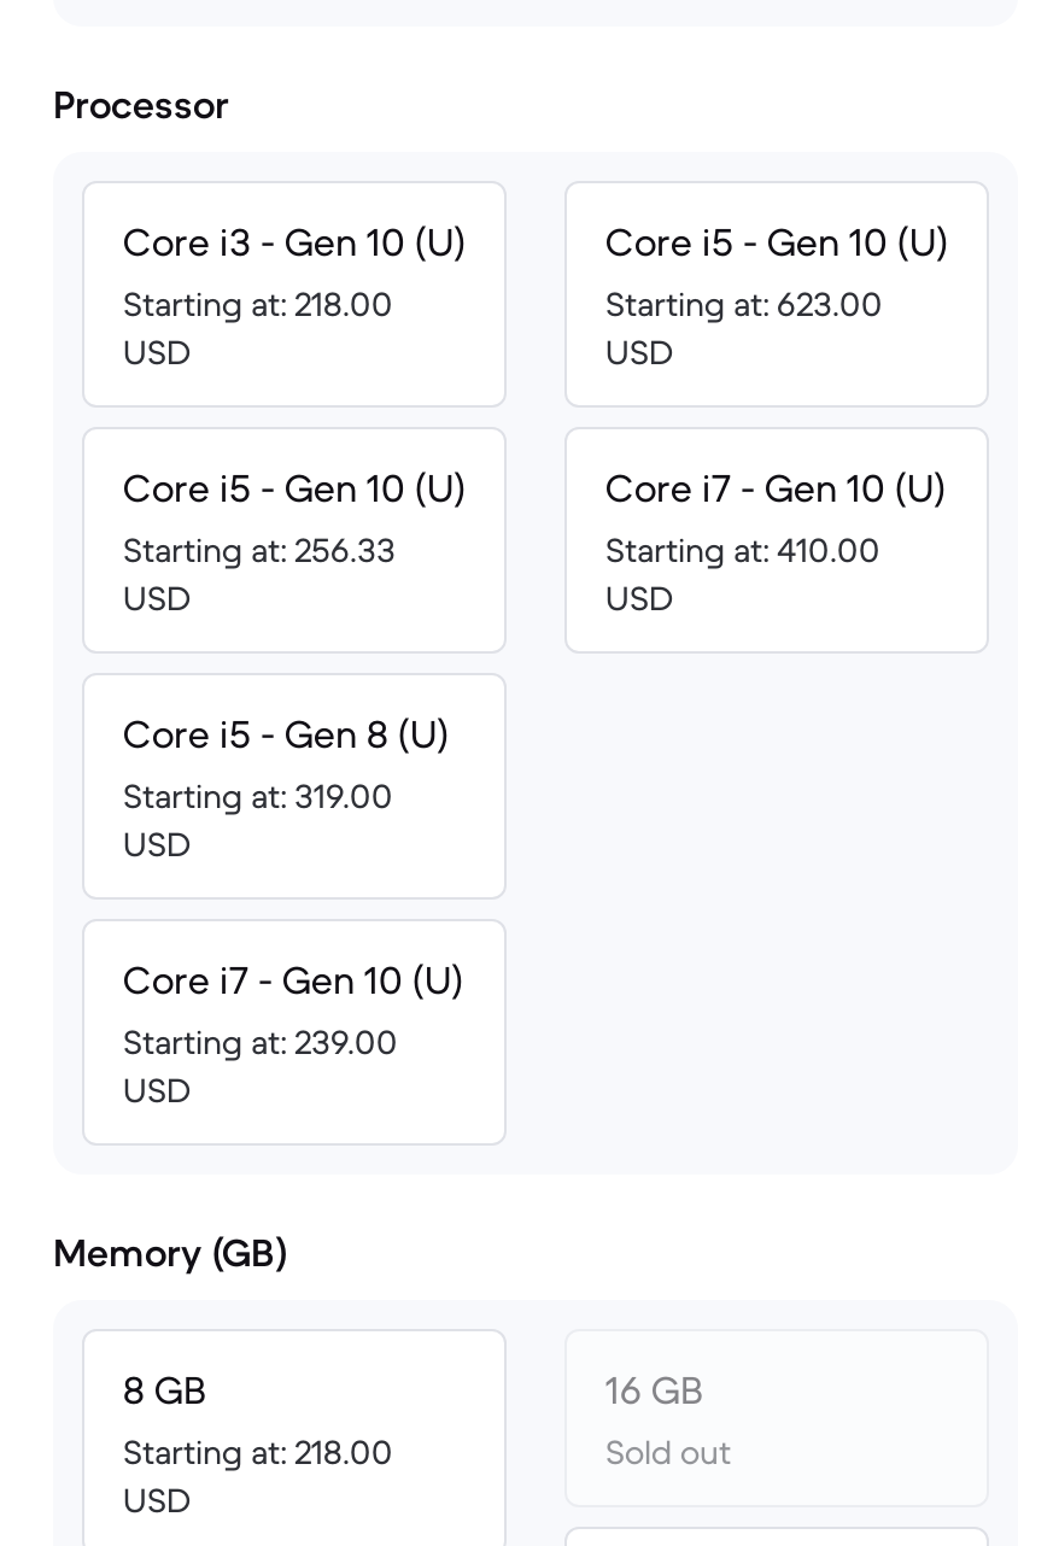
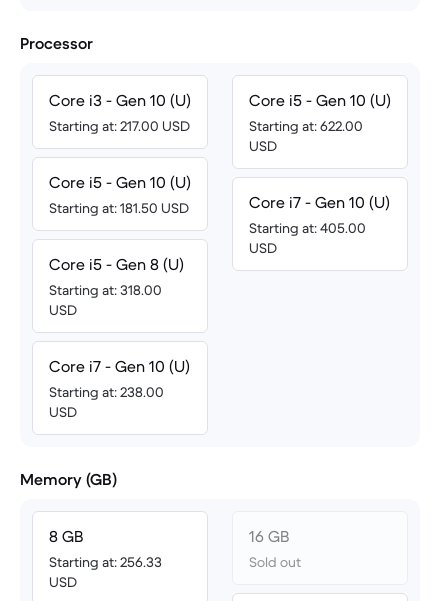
- Starting at: 218.00
- USD
+ Starting at: 217.00 USD

- Starting at: 623.00
+ Starting at: 622.00

- Starting at: 256.33
- USD
+ Starting at: 181.50 USD

- Starting at: 410.00
+ Starting at: 405.00

- Starting at: 319.00
+ Starting at: 318.00

- Starting at: 239.00
+ Starting at: 238.00

- Starting at: 218.00
+ Starting at: 256.33
